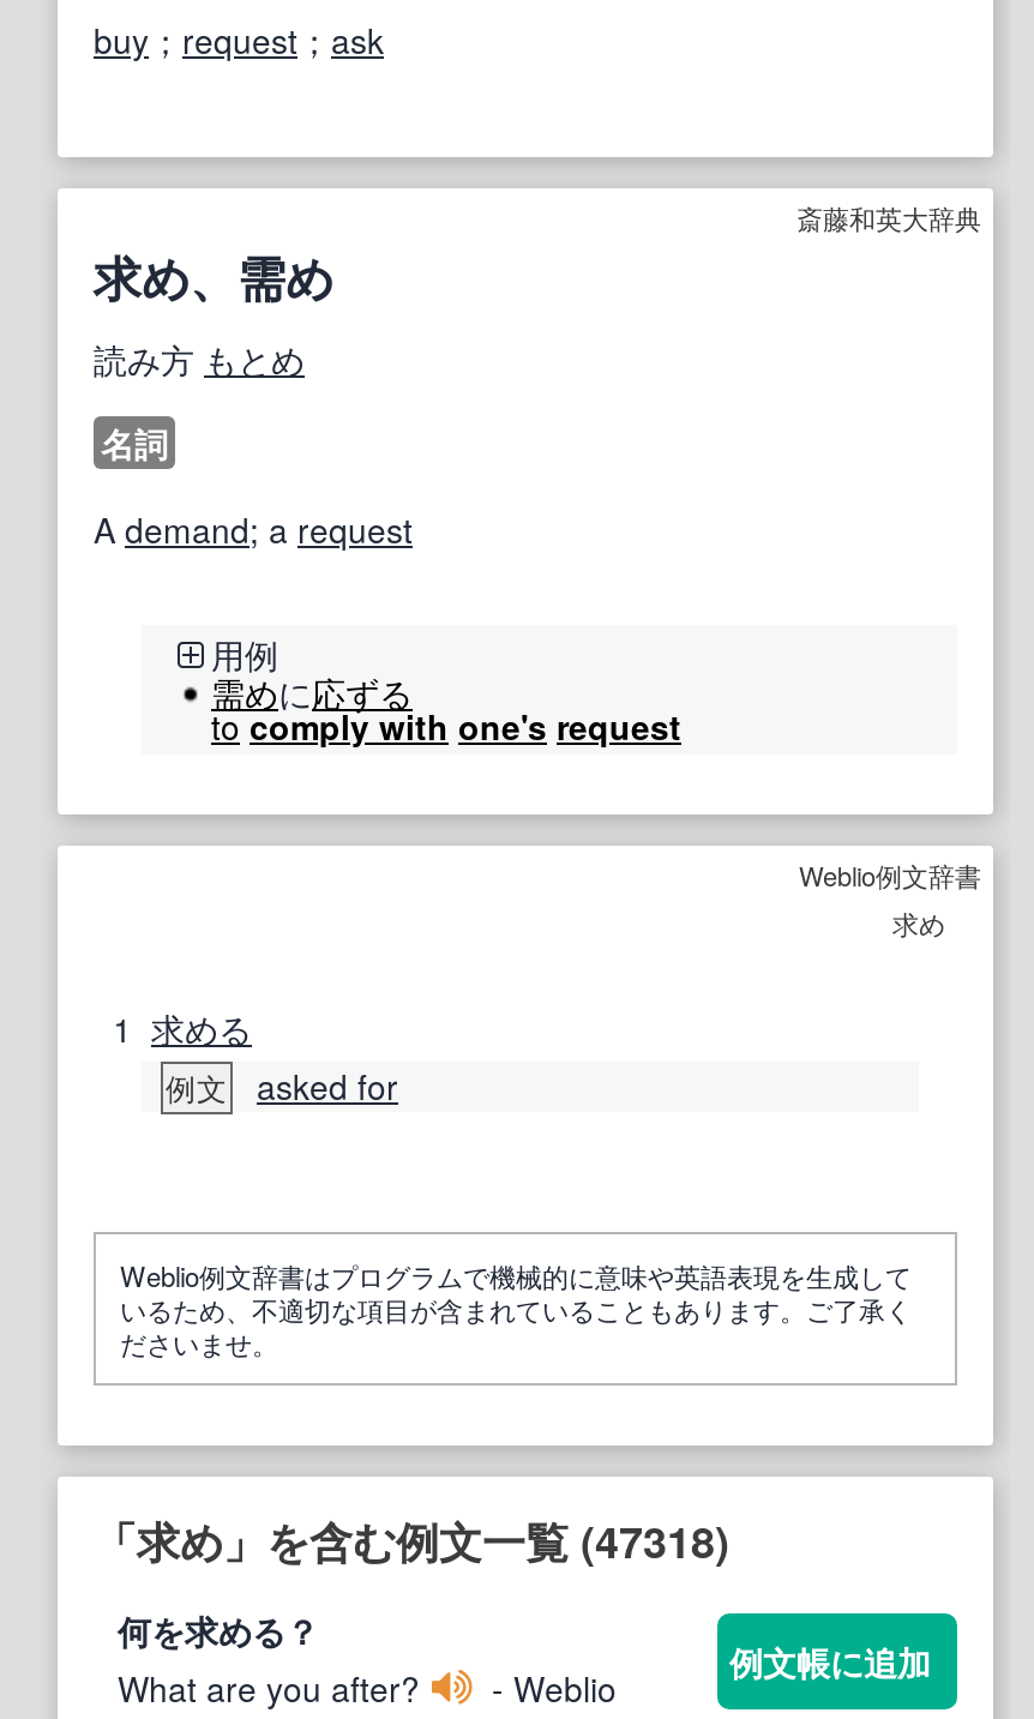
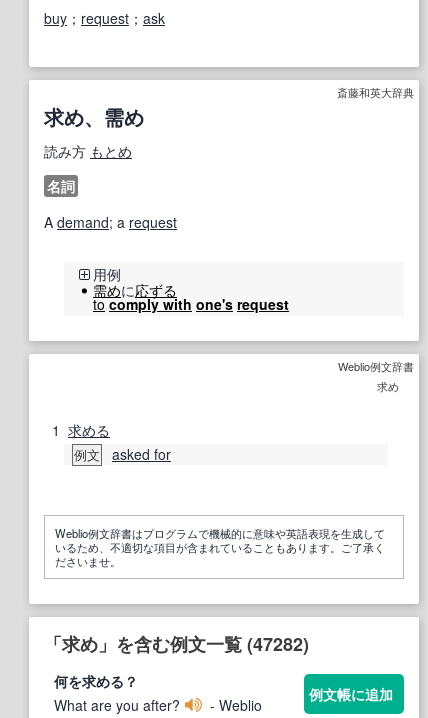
- 「求め」を含む例文一覧 (47318)
+ 「求め」を含む例文一覧 (47282)
